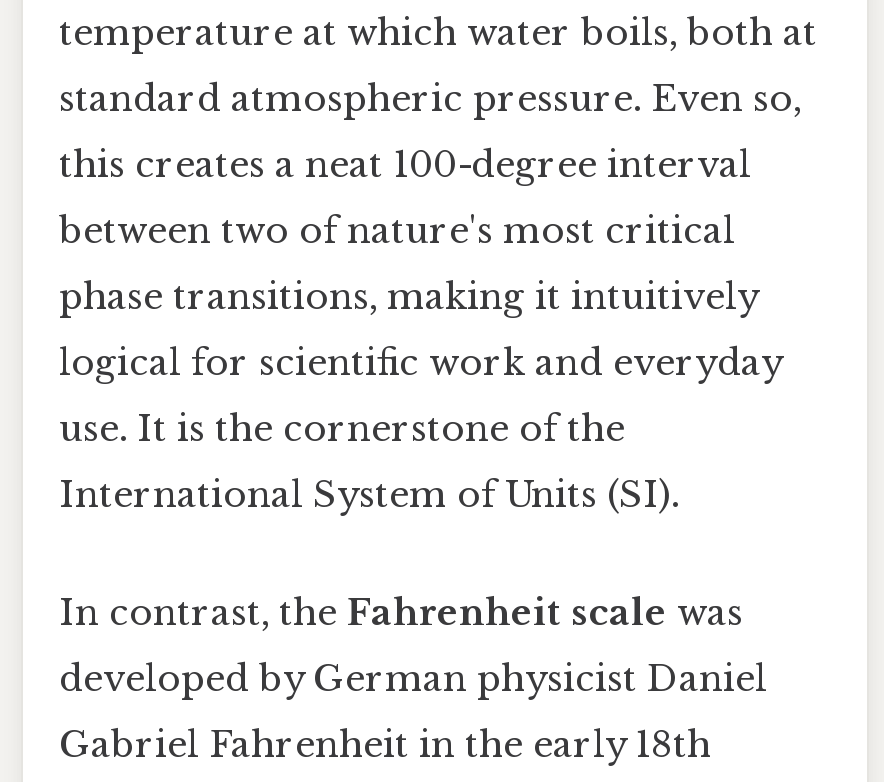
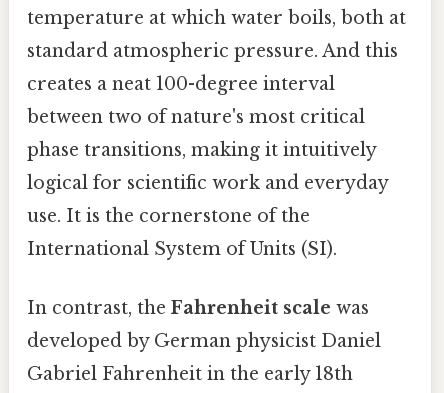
- standard atmospheric pressure. Even so,
+ standard atmospheric pressure. And this

- this creates a neat 100-degree interval
+ creates a neat 100-degree interval
